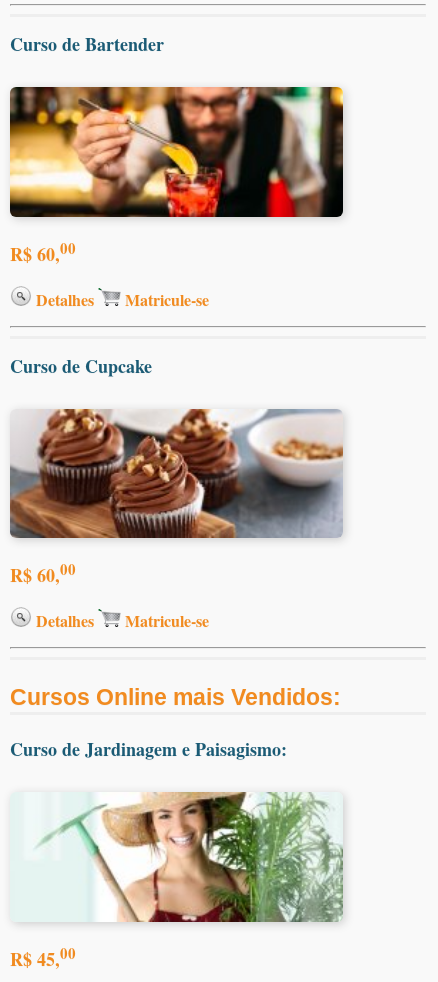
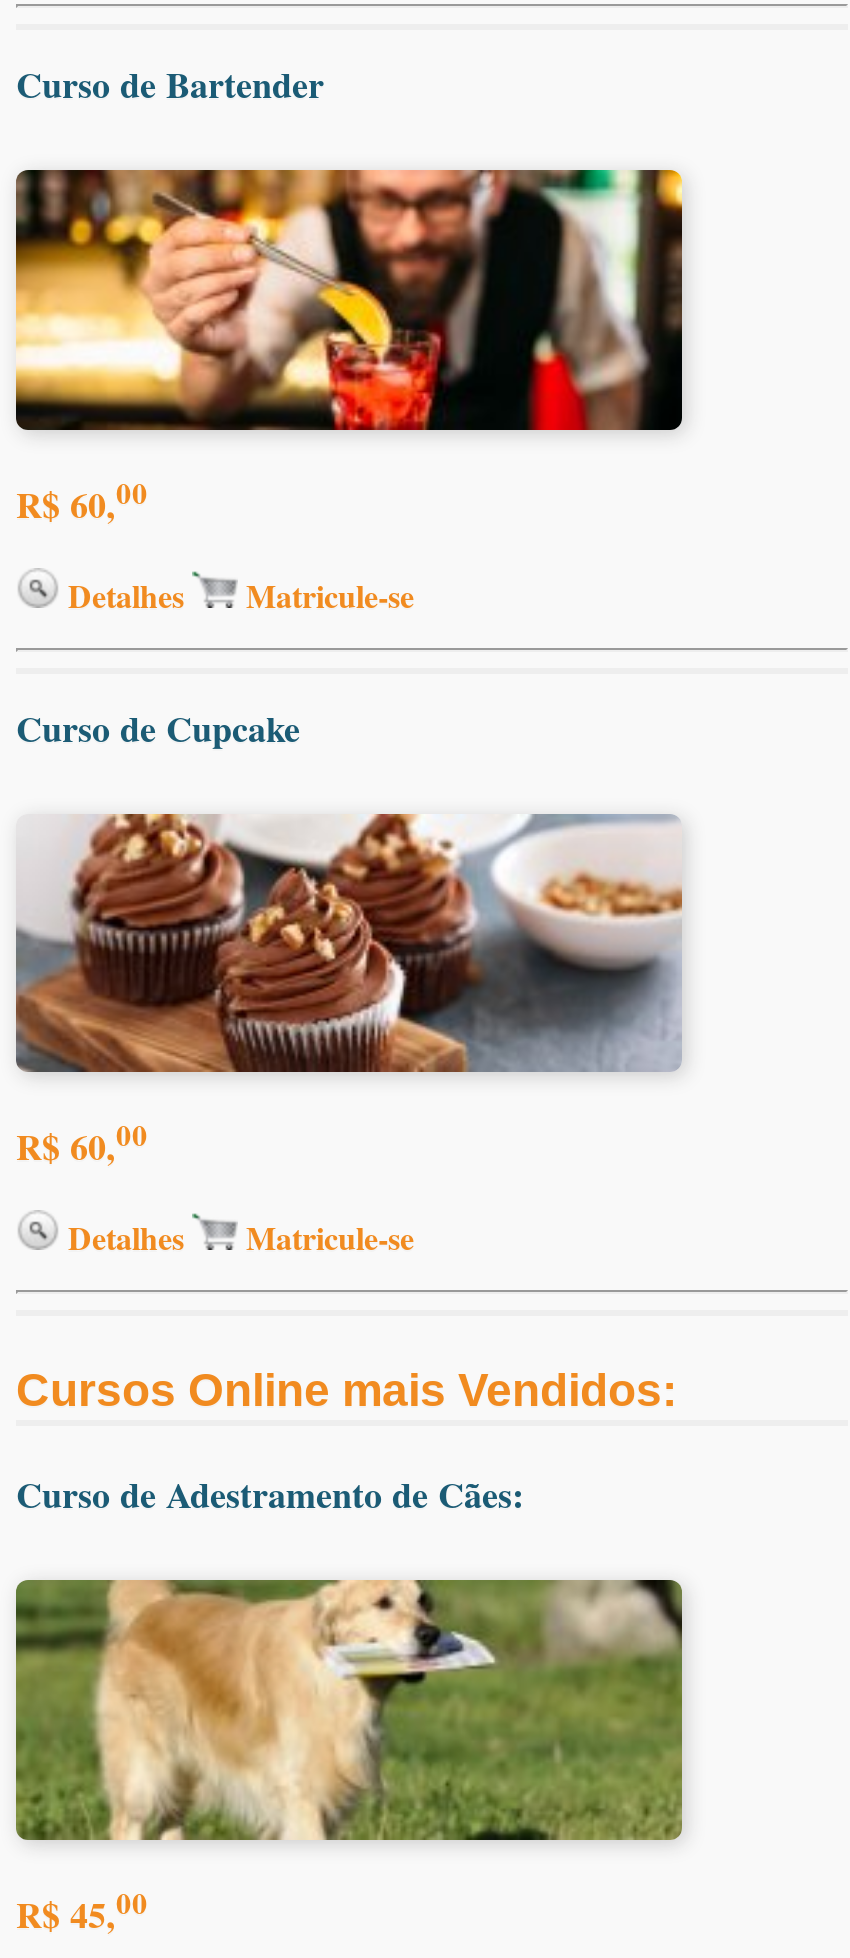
- Curso de Jardinagem e Paisagismo:
+ Curso de Adestramento de Cães:

- [image]
+ [image]
